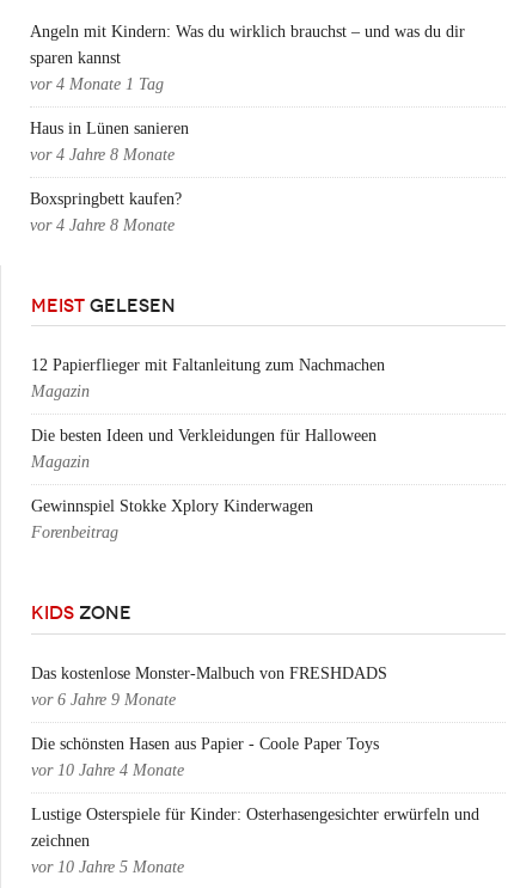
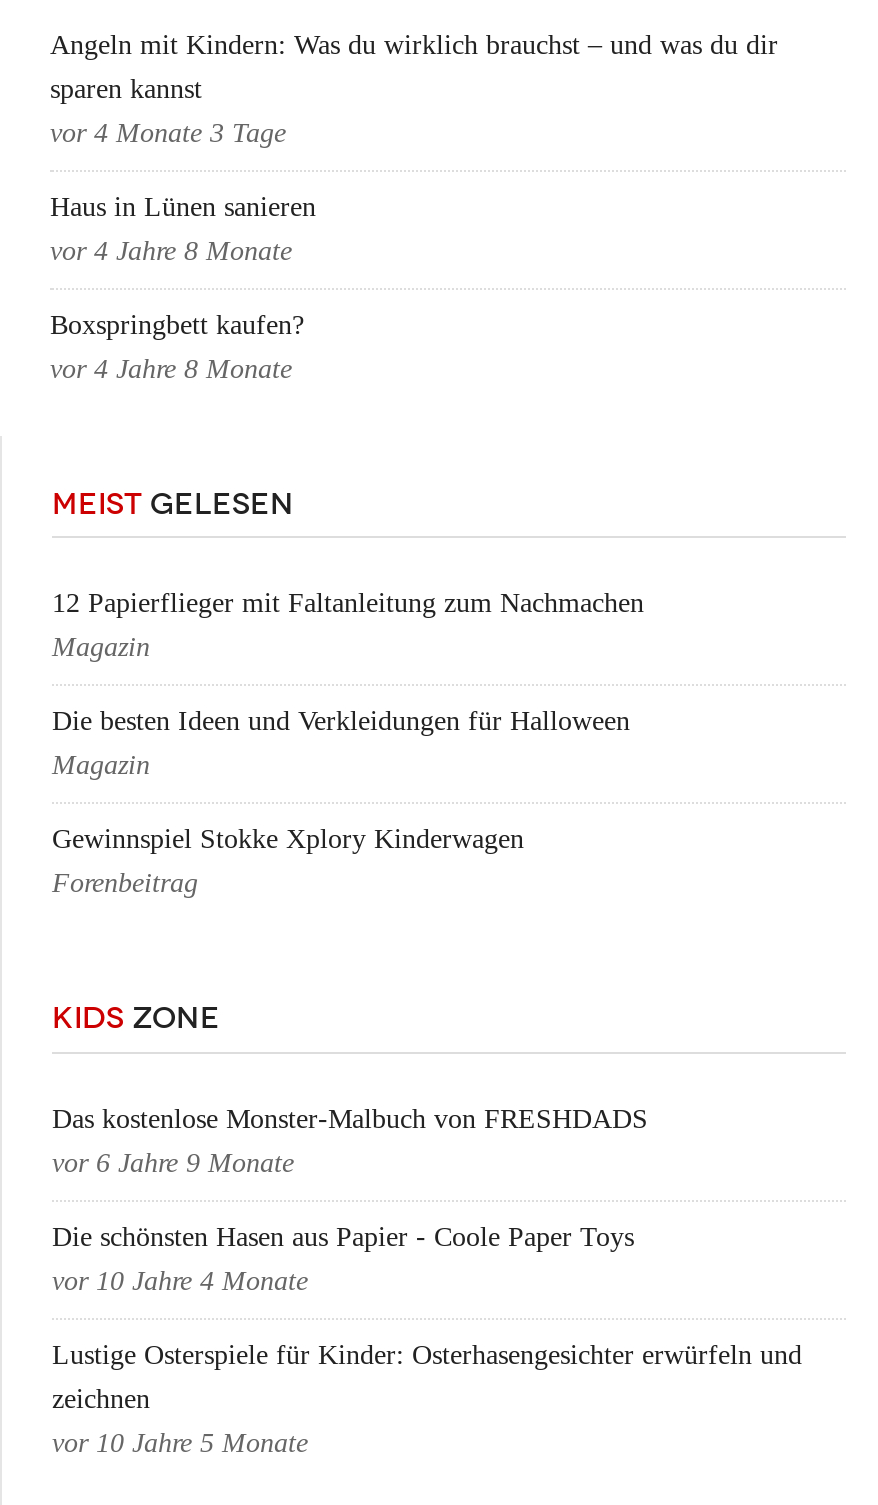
- vor 4 Monate 1 Tag
+ vor 4 Monate 3 Tage
